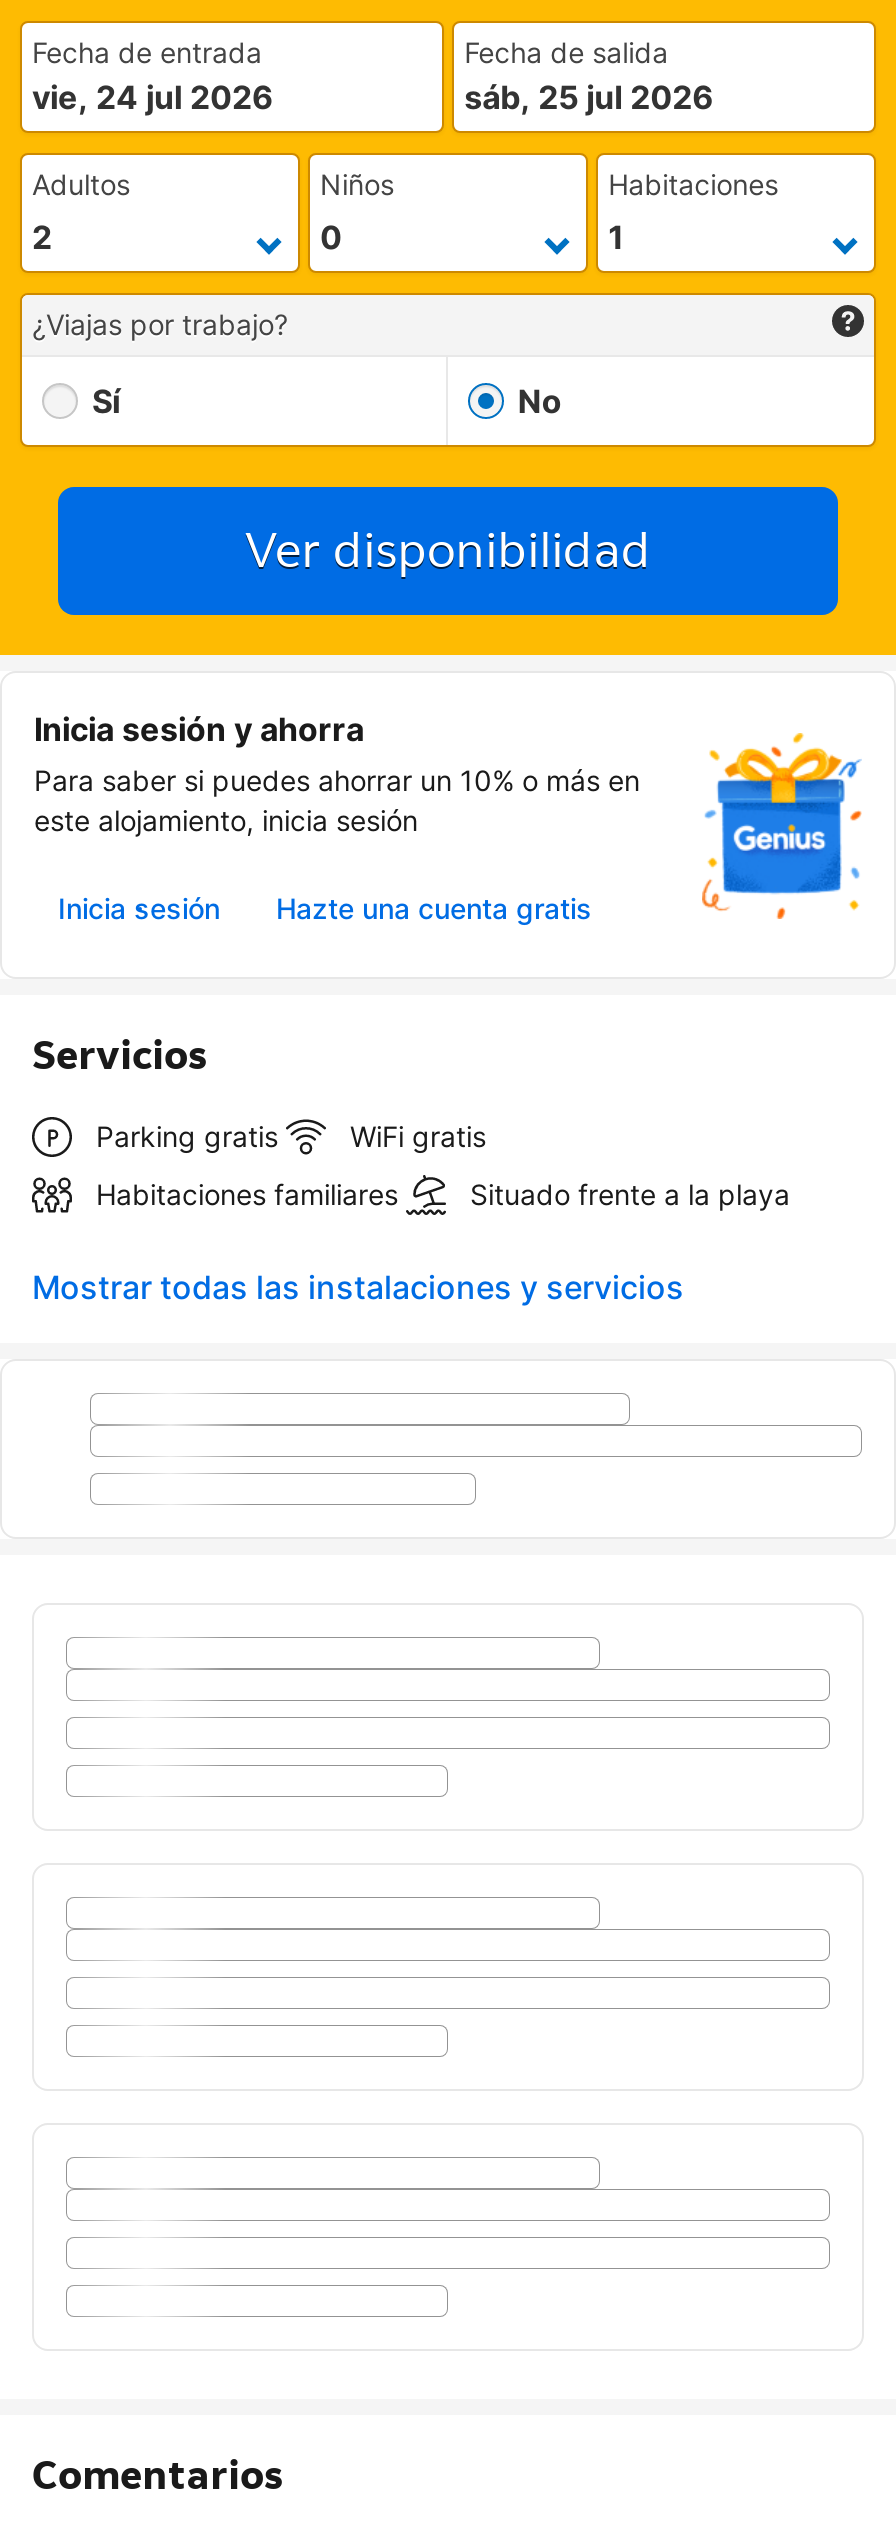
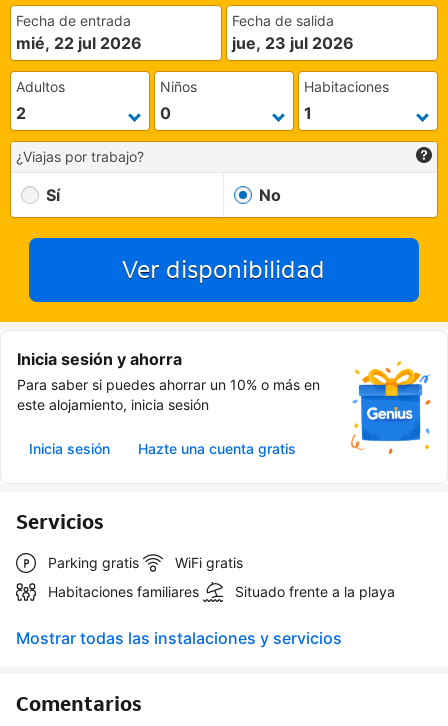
- vie, 24 jul 2026
+ mié, 22 jul 2026

- sáb, 25 jul 2026
+ jue, 23 jul 2026
